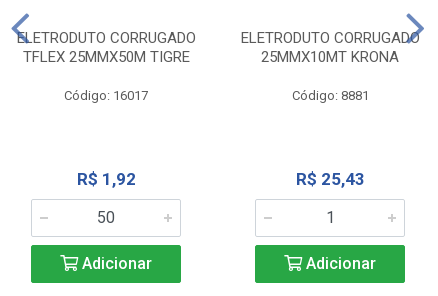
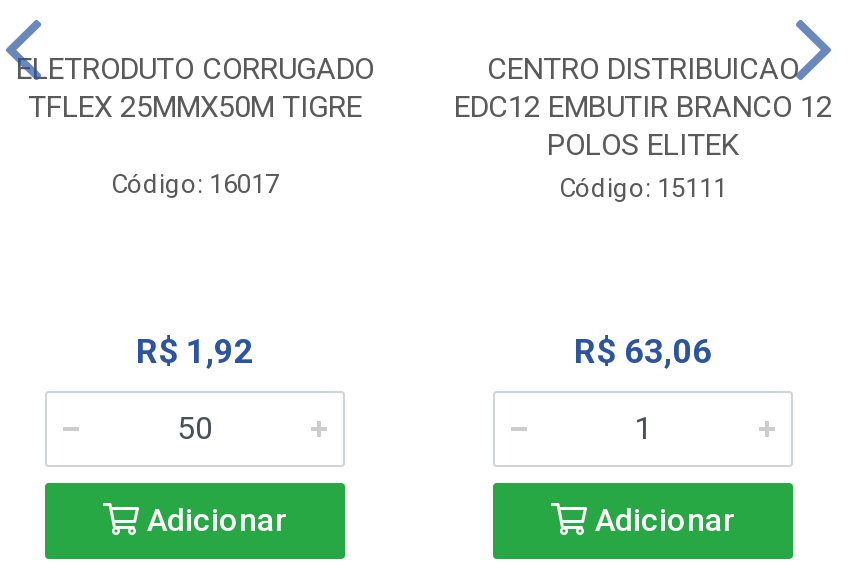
- ELETRODUTO CORRUGADO
- 25MMX10MT KRONA
- Código: 8881
+ CENTRO DISTRIBUICAO
+ EDC12 EMBUTIR BRANCO 12
+ POLOS ELITEK
+ Código: 15111

- R$ 25,43
+ R$ 63,06
